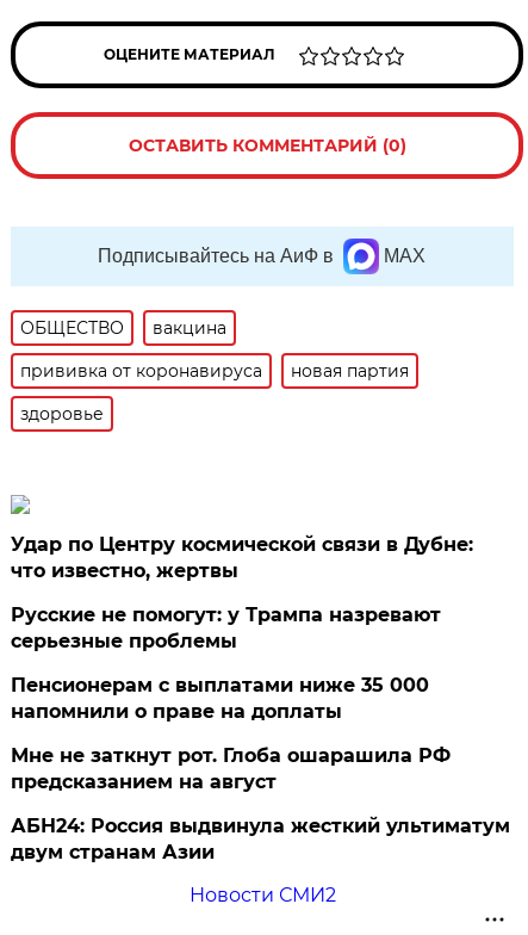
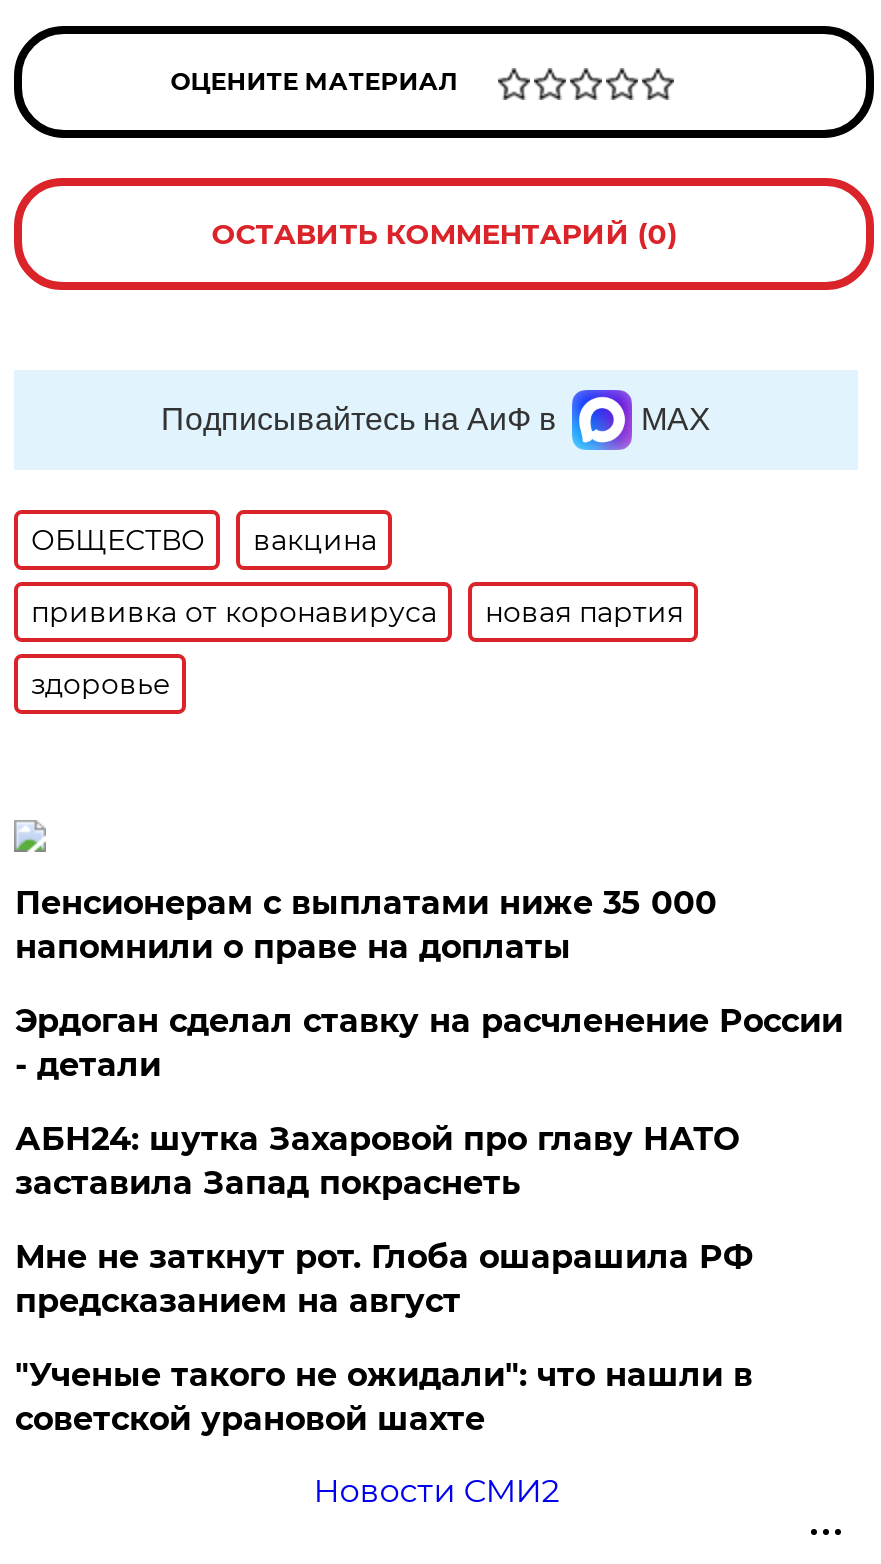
- Удар по Центру космической связи в Дубне:
- что известно, жертвы
- Русские не помогут: у Трампа назревают
- серьезные проблемы

moved up: Пенсионерам с выплатами ниже 35 000 | напомнили о праве на доплаты

+ Эрдоган сделал ставку на расчленение России
+ - детали
+ АБН24: шутка Захаровой про главу НАТО
+ заставила Запад покраснеть

- АБН24: Россия выдвинула жесткий ультиматум
- двум странам Азии
+ "Ученые такого не ожидали": что нашли в
+ советской урановой шахте
